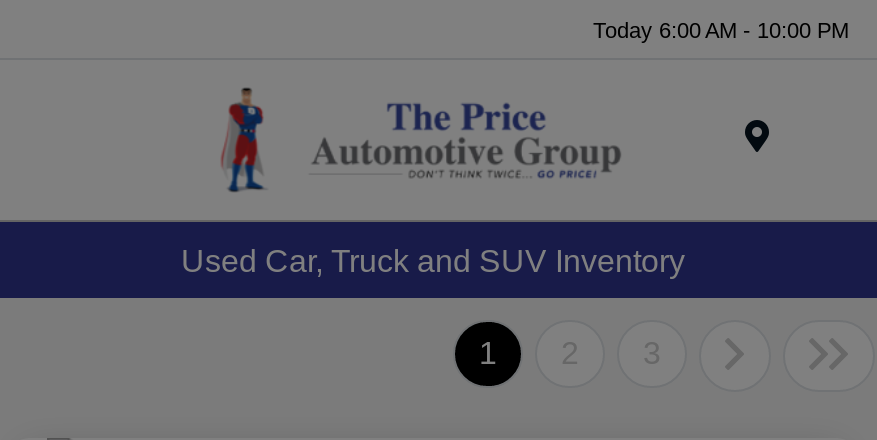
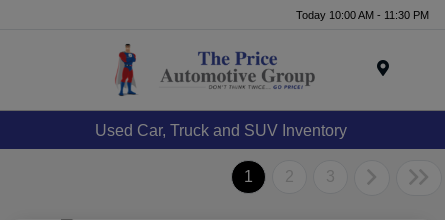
- Today 6:00 AM - 10:00 PM
+ Today 10:00 AM - 11:30 PM
